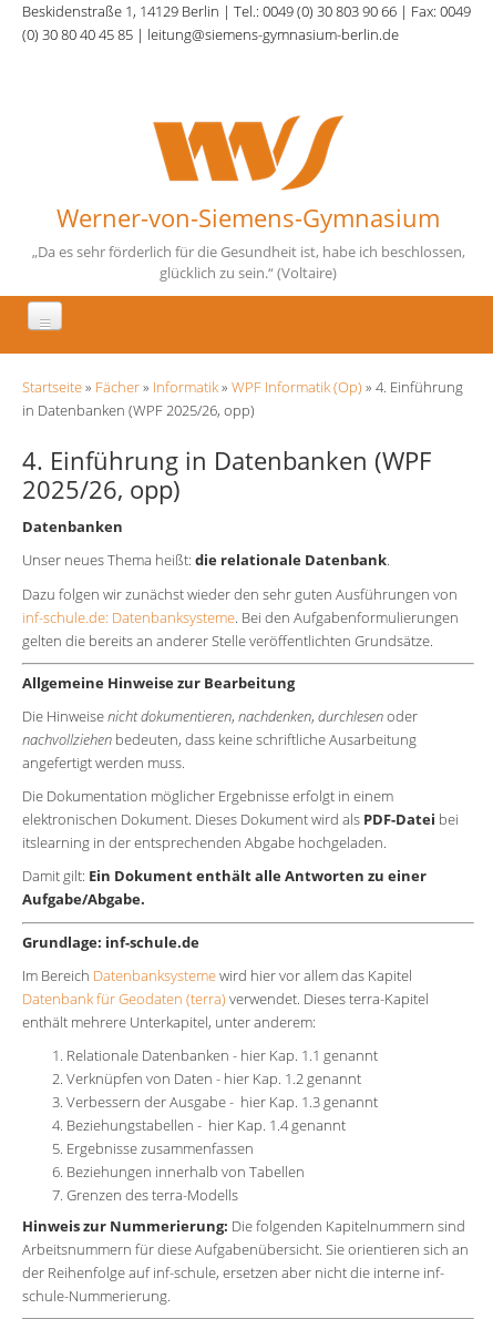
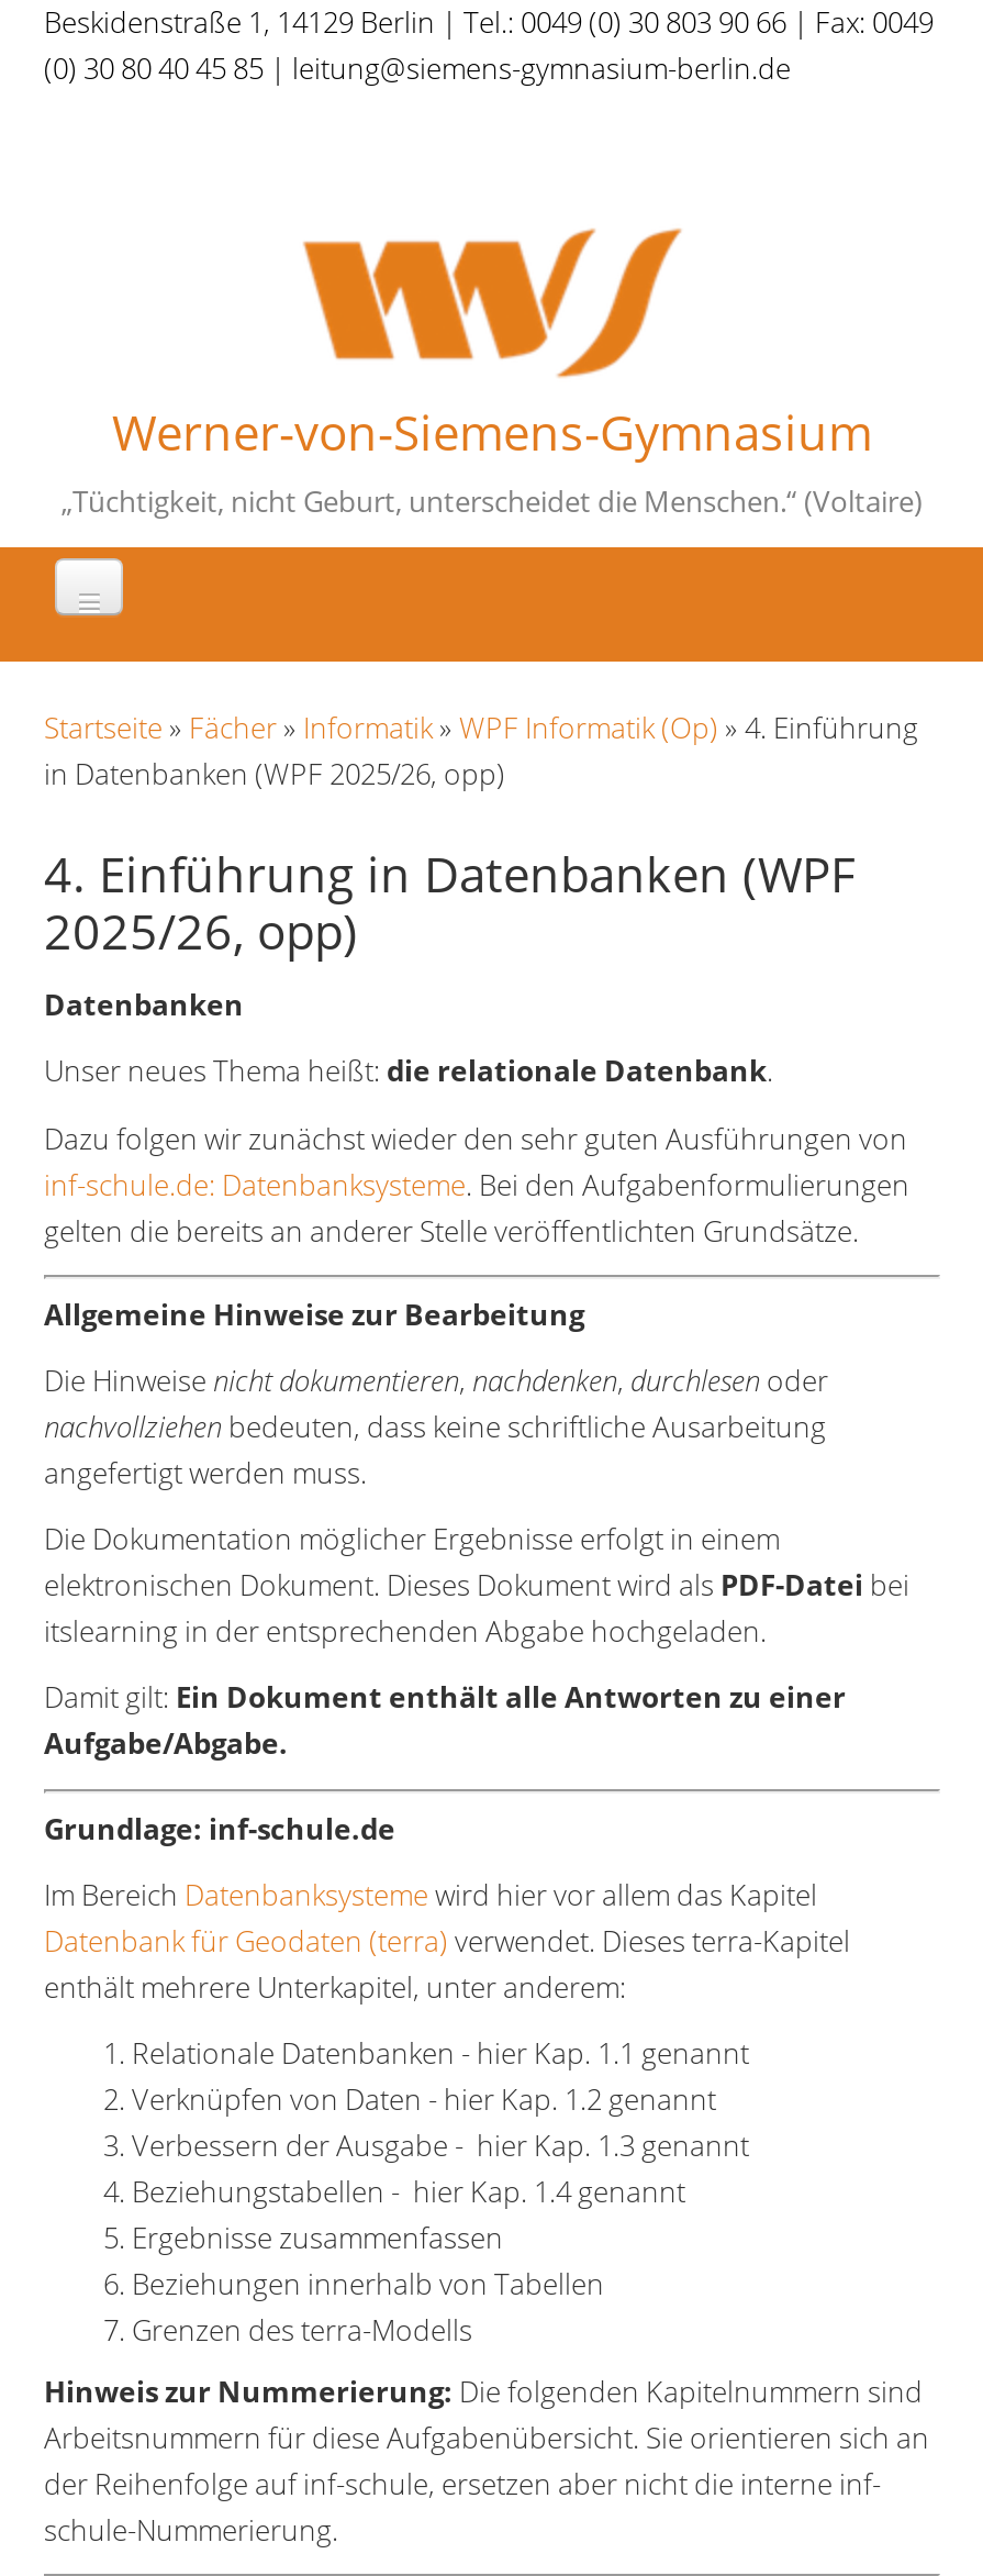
- „Da es sehr förderlich für die Gesundheit ist, habe ich beschlossen,
- glücklich zu sein.“ (Voltaire)
+ „Tüchtigkeit, nicht Geburt, unterscheidet die Menschen.“ (Voltaire)
